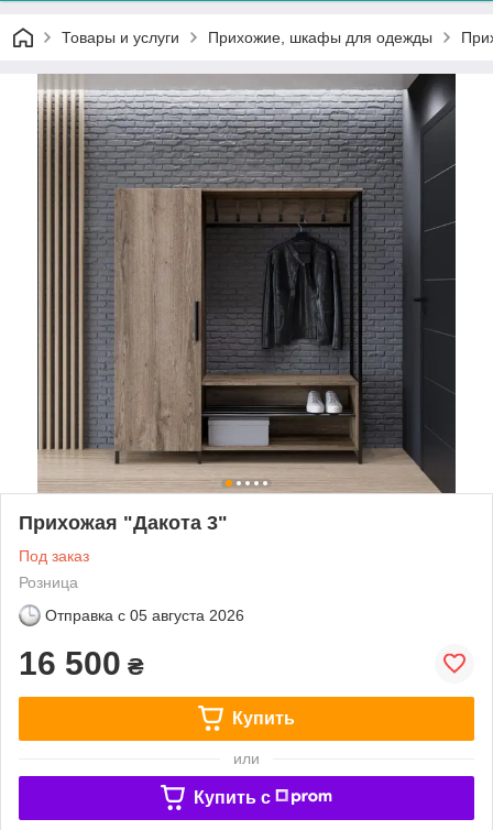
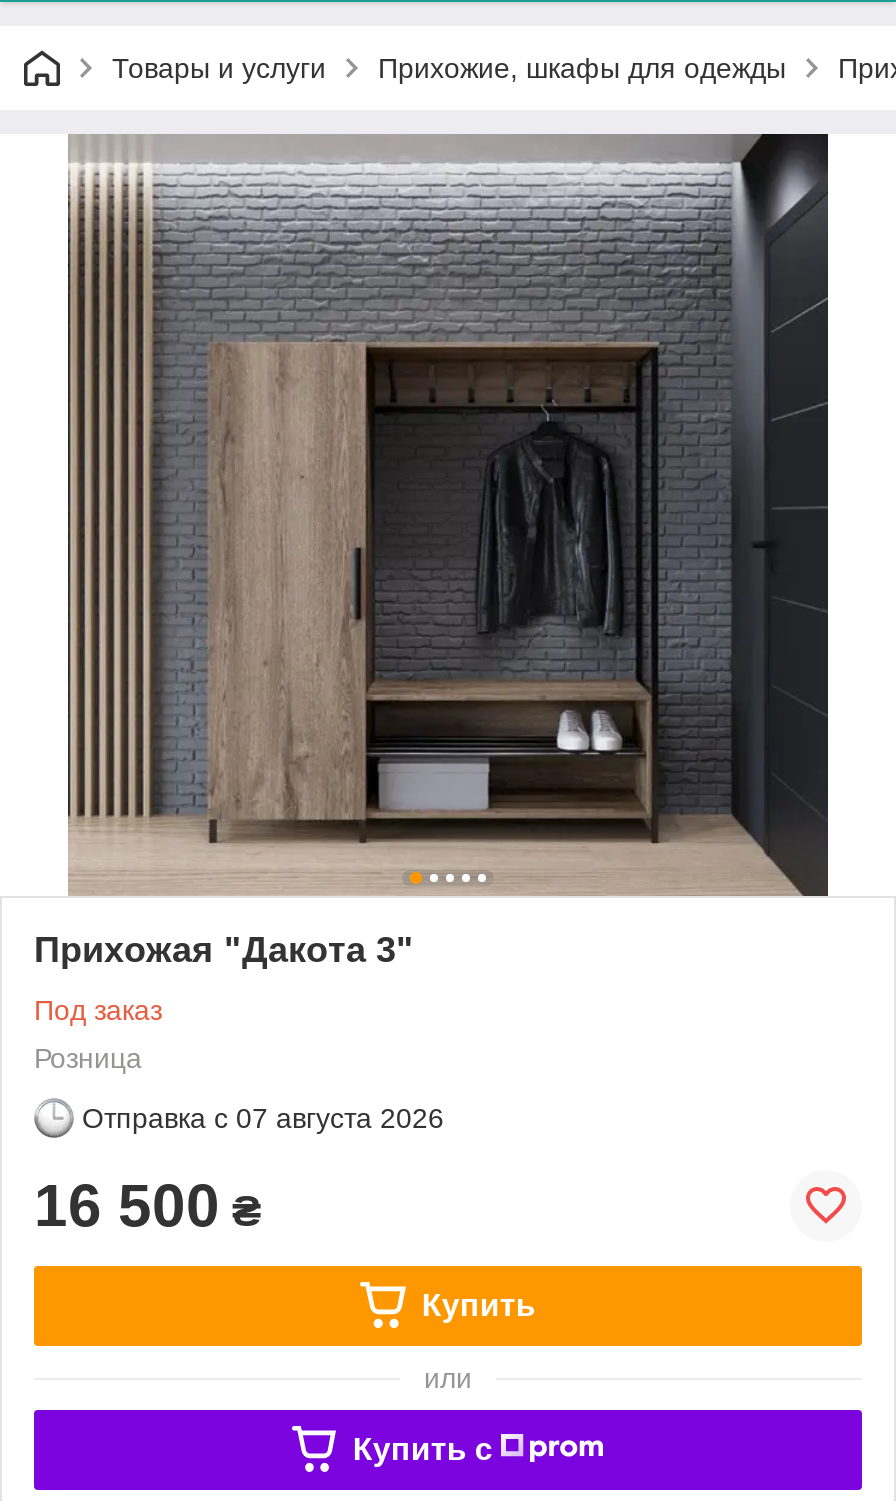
- Отправка с 05 августа 2026
+ Отправка с 07 августа 2026
